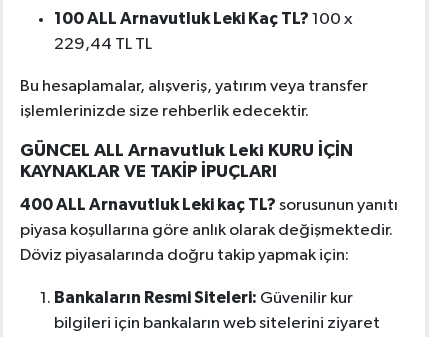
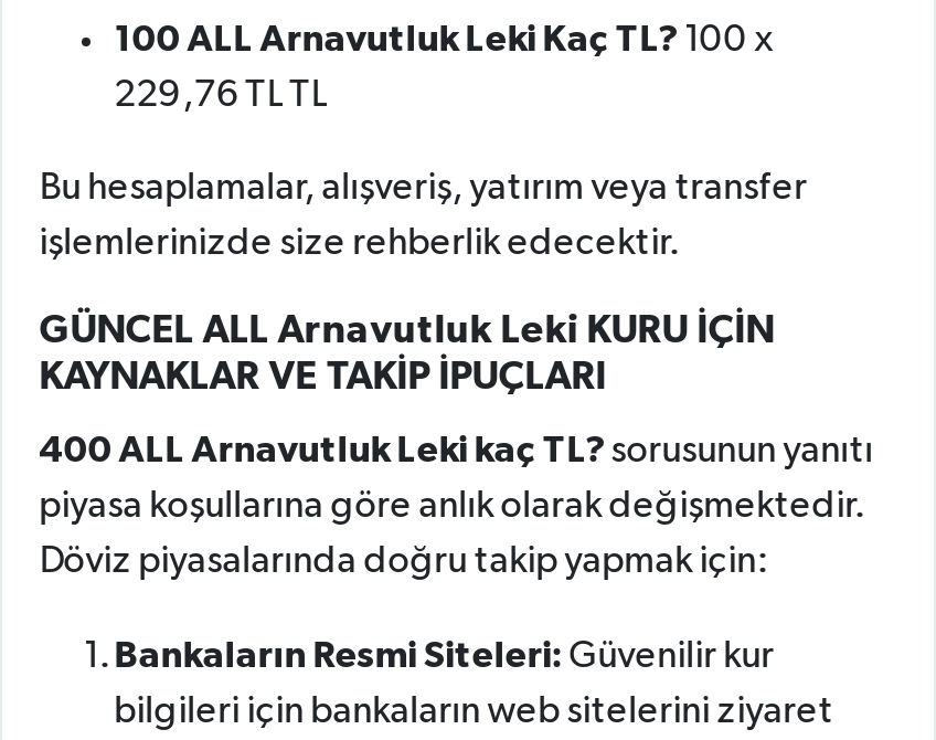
- 229,44 TL TL
+ 229,76 TL TL
